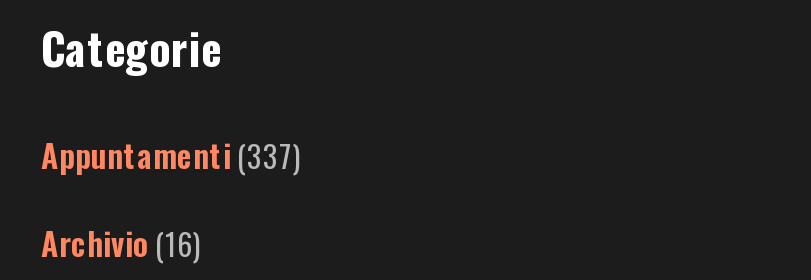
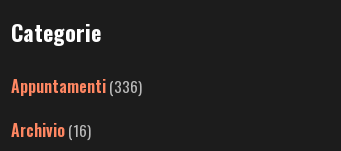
- Appuntamenti (337)
+ Appuntamenti (336)
